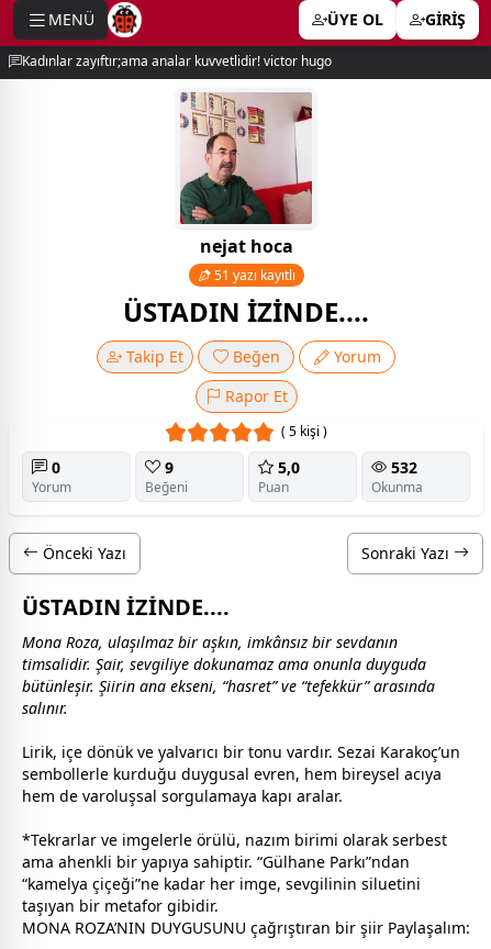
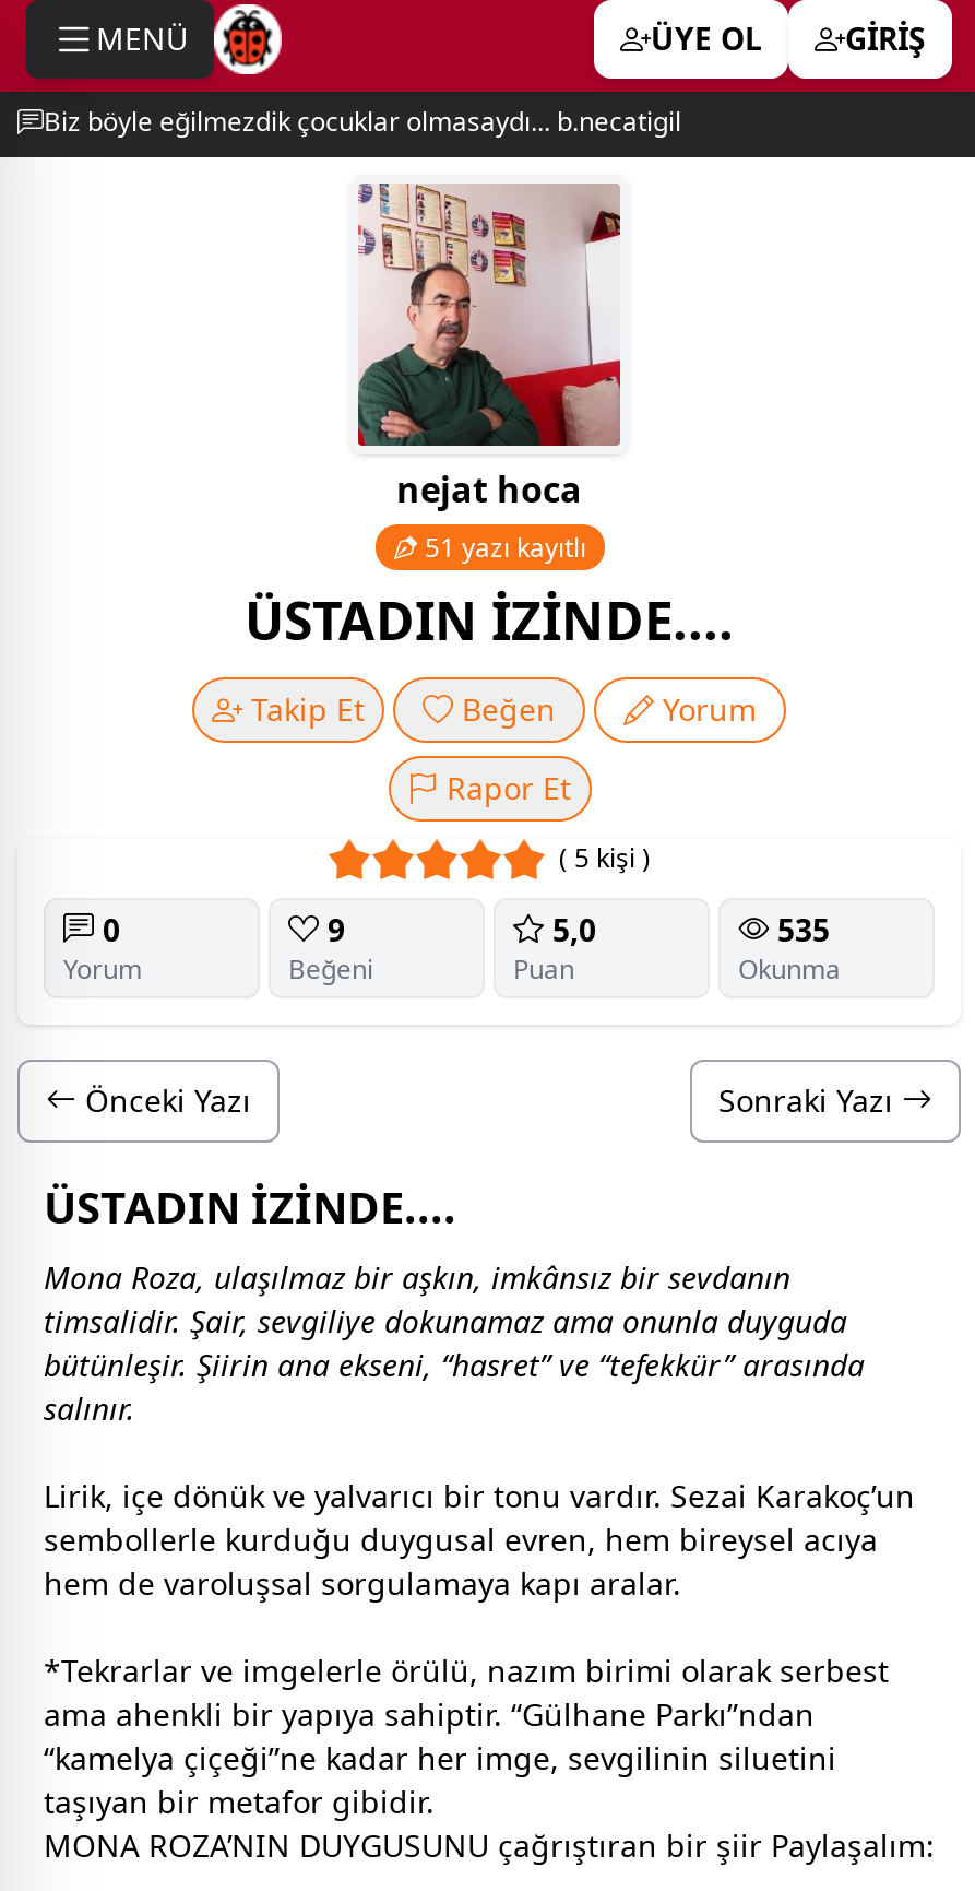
- Kadınlar zayıftır;ama analar kuvvetlidir! victor hugo
+ Biz böyle eğilmezdik çocuklar olmasaydı... b.necatigil

- 532
+ 535
